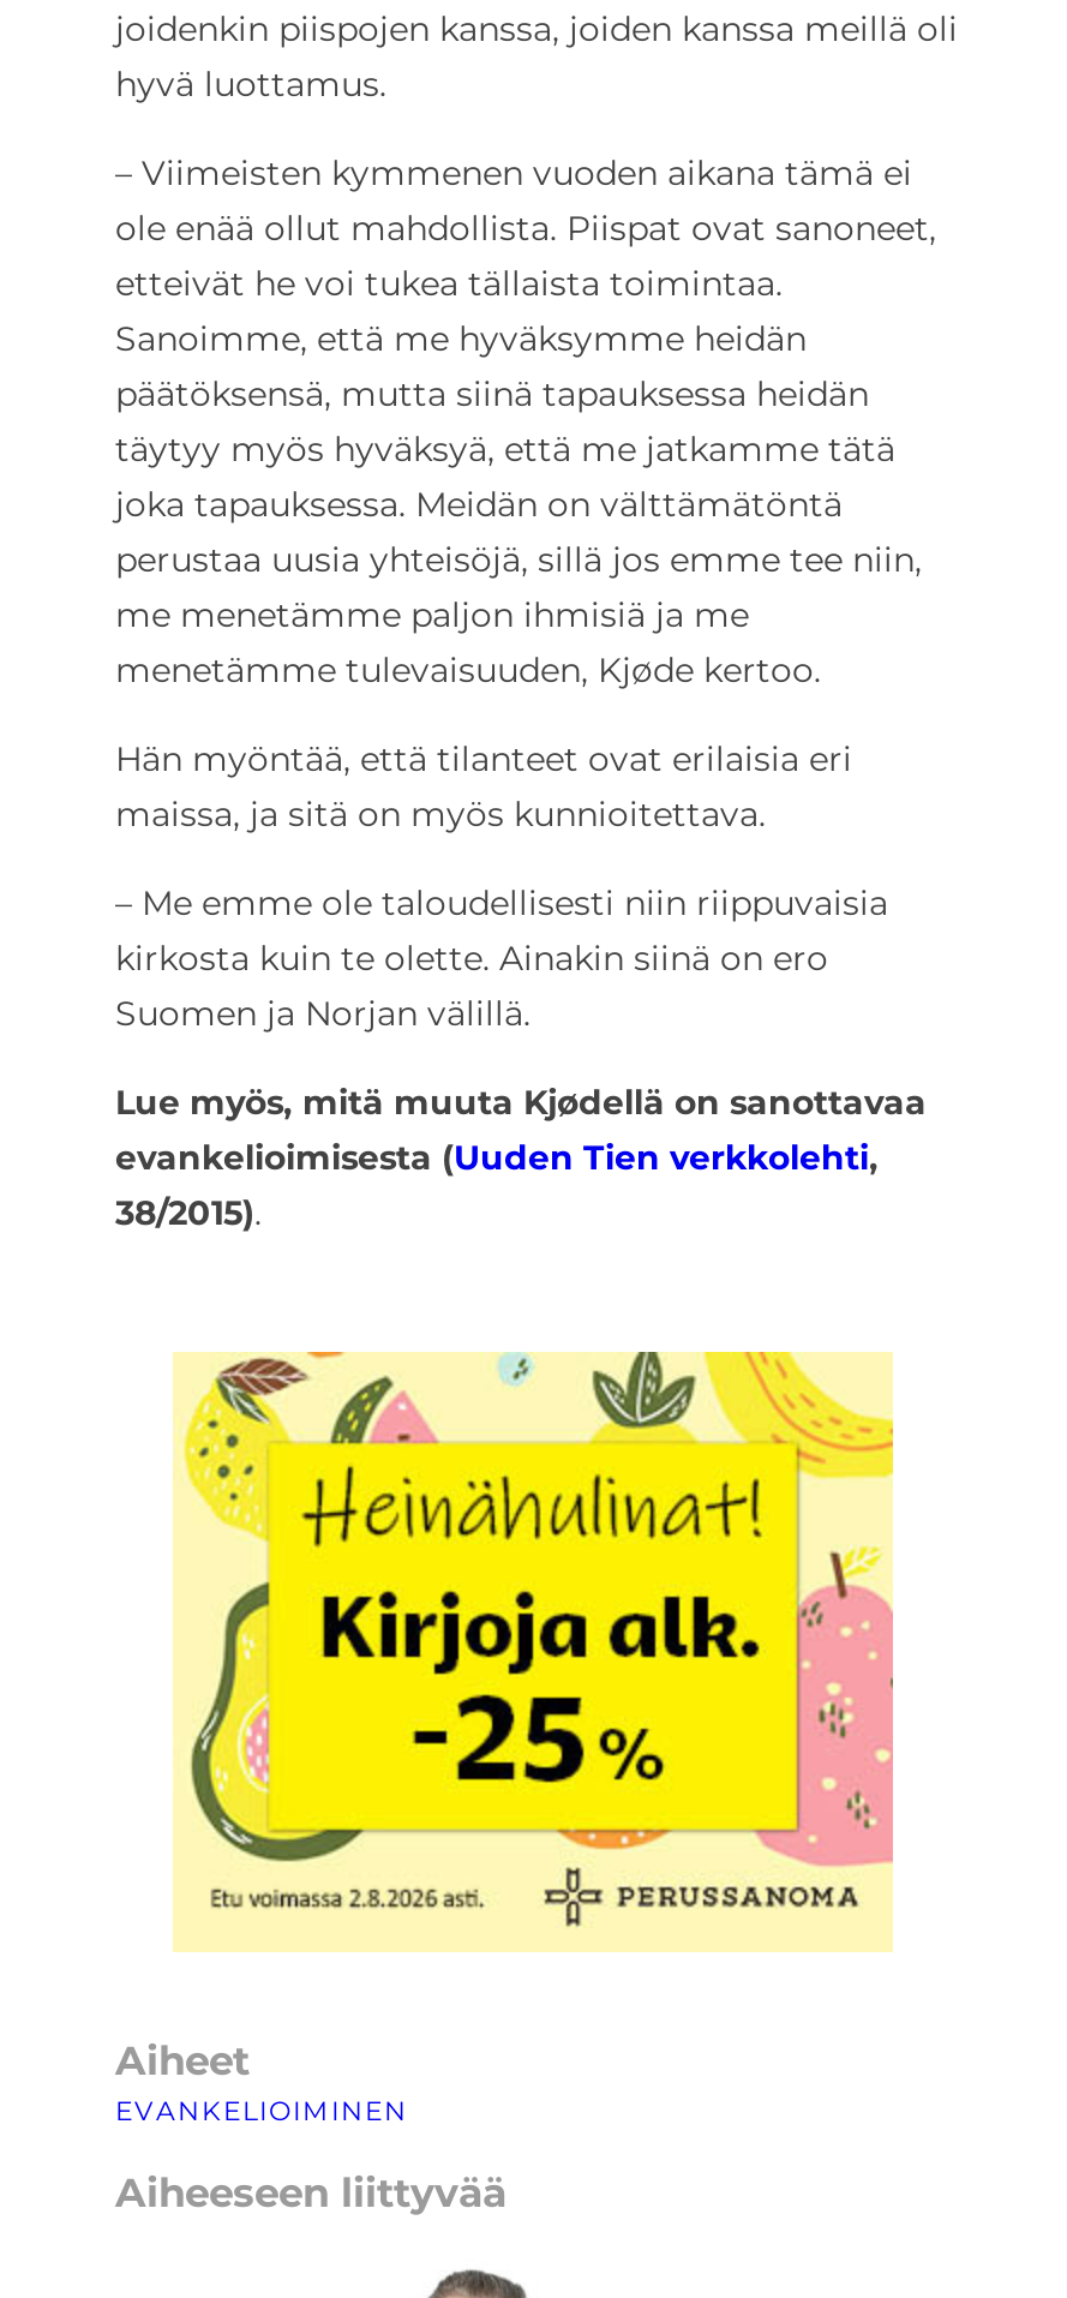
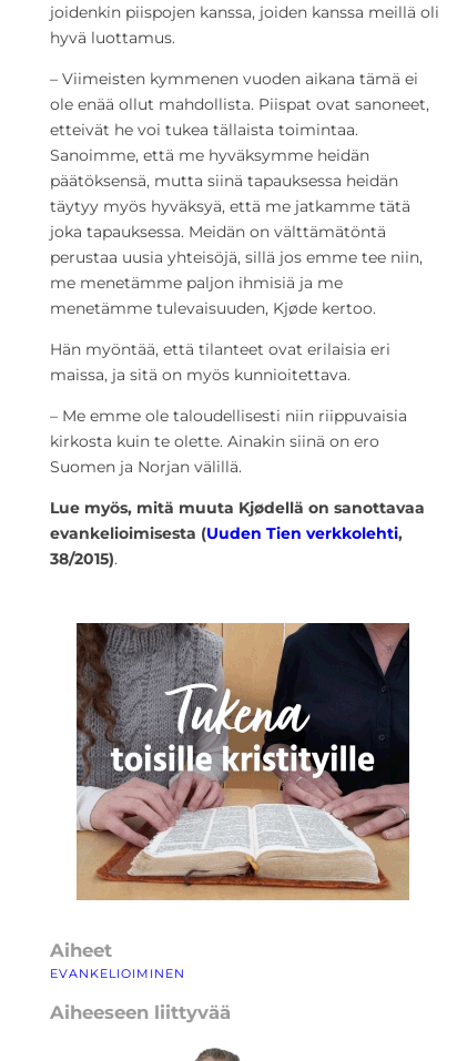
- [image]
+ [image]
